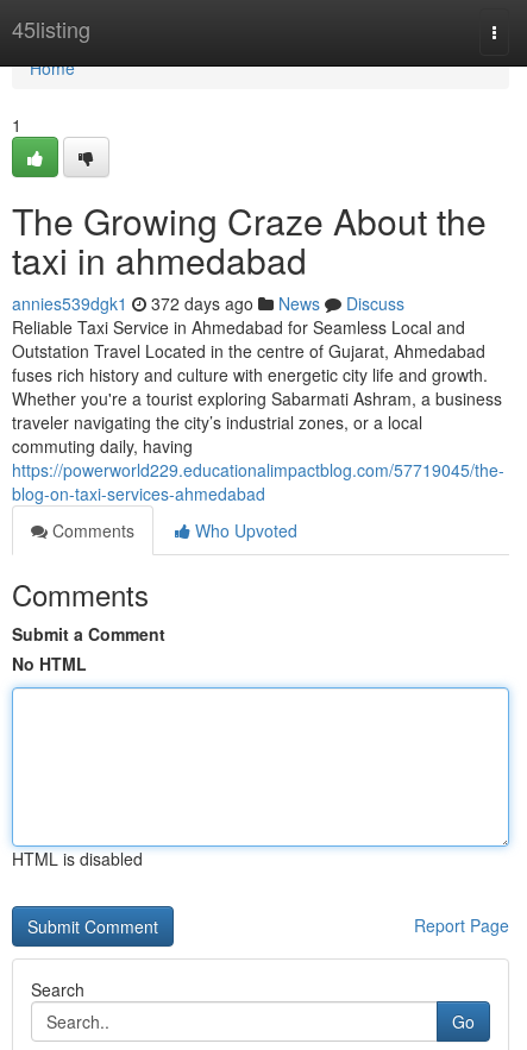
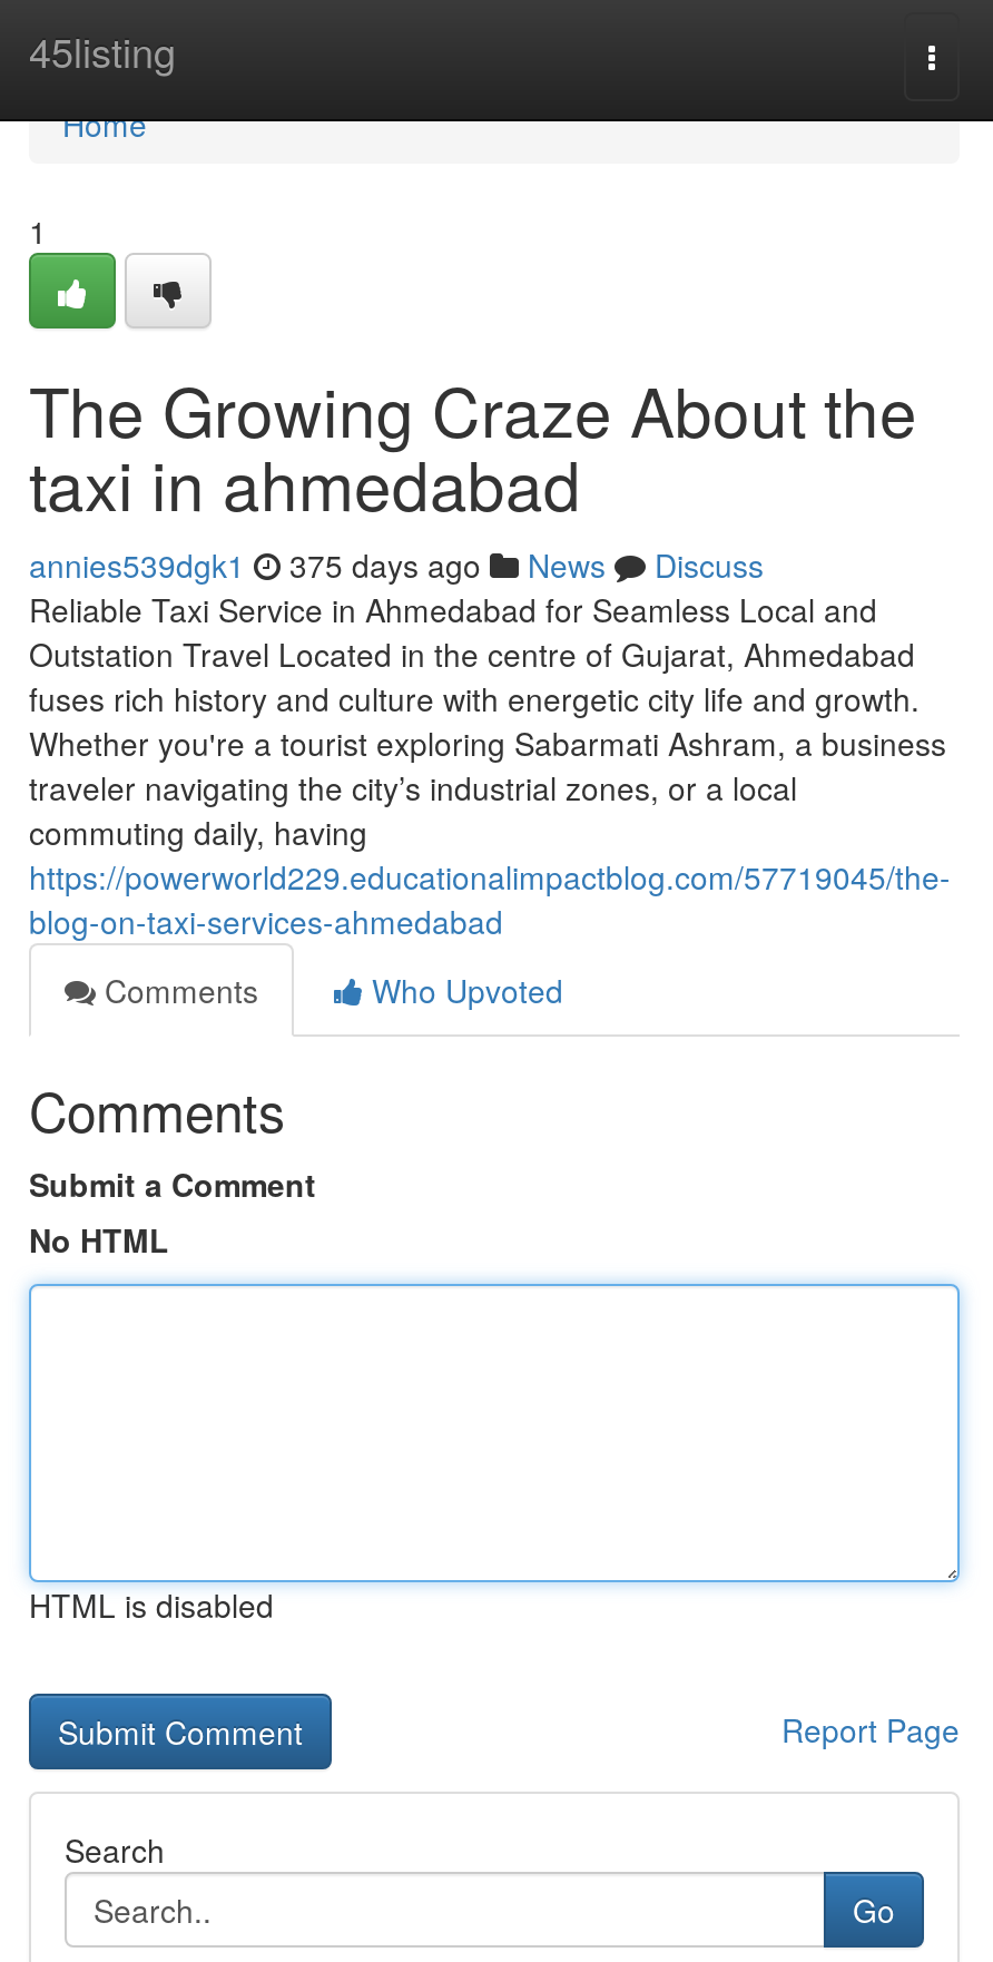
- annies539dgk1 372 days ago News Discuss
+ annies539dgk1 375 days ago News Discuss
